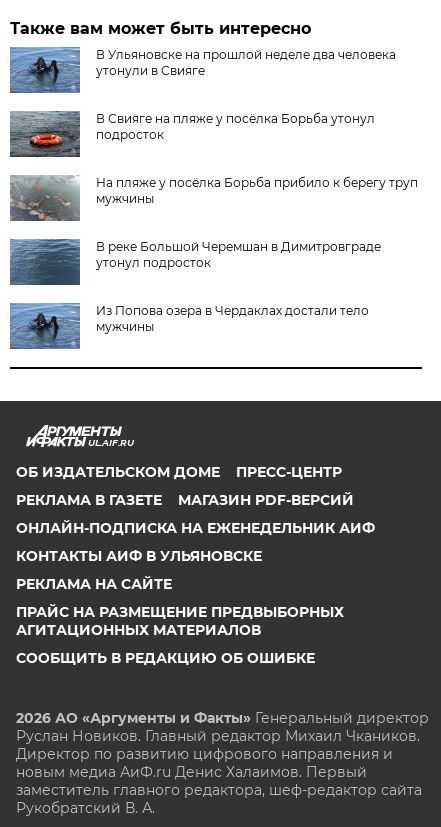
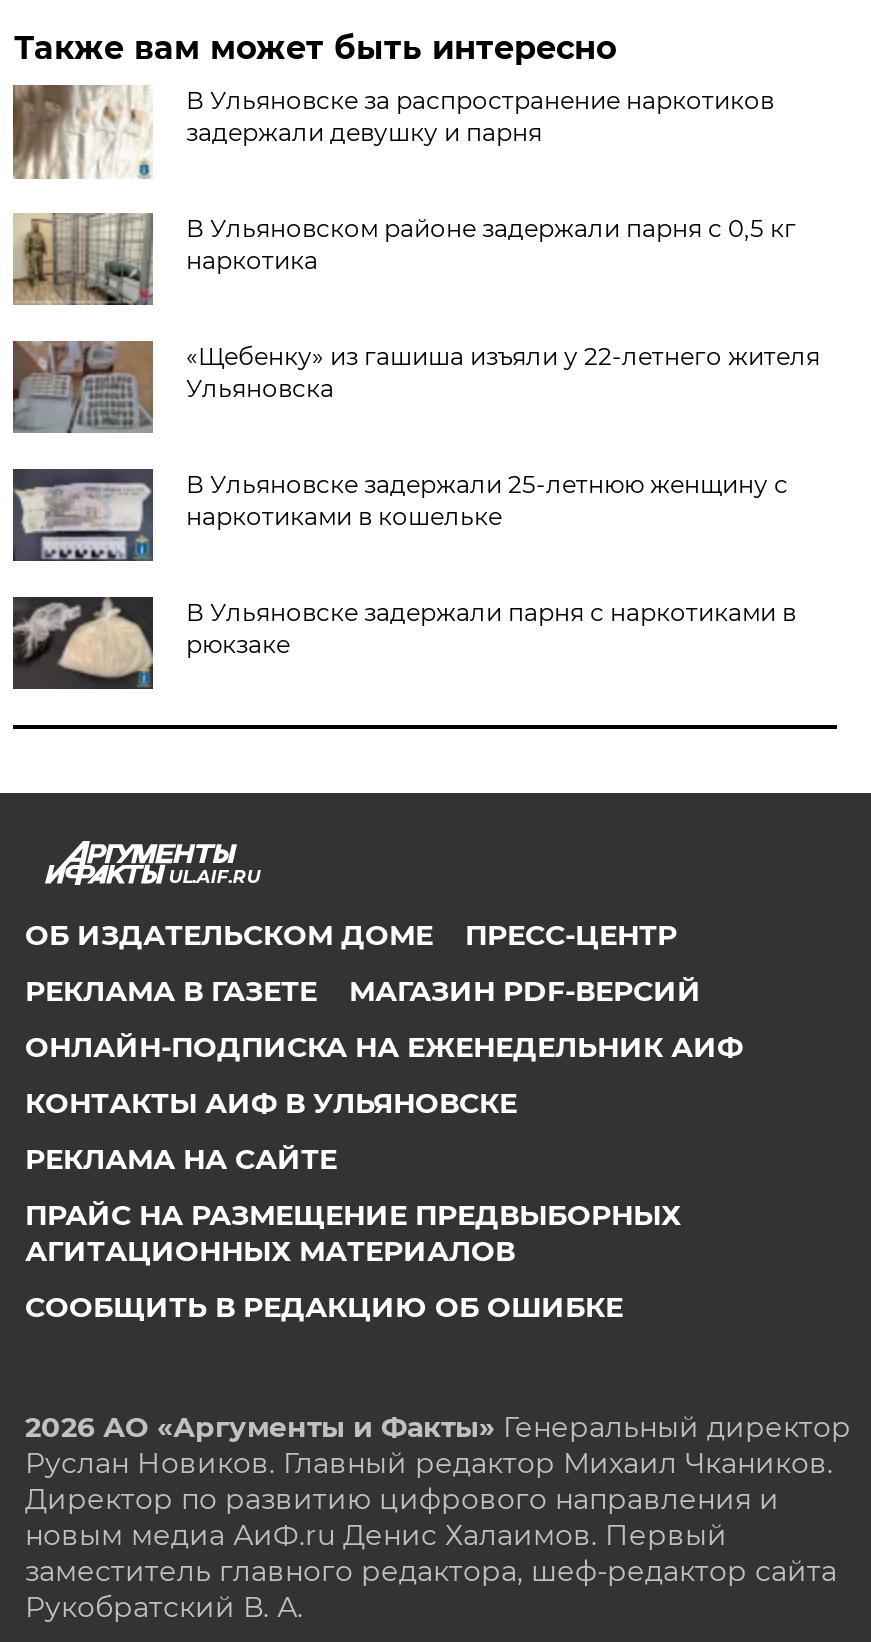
- [image]
- В Ульяновске на прошлой неделе два человека
- утонули в Свияге
+ [image]
+ В Ульяновске за распространение наркотиков
+ задержали девушку и парня

- [image]
- В Свияге на пляже у посёлка Борьба утонул
- подросток
+ [image]
+ В Ульяновском районе задержали парня с 0,5 кг
+ наркотика

- [image]
- На пляже у посёлка Борьба прибило к берегу труп
- мужчины
+ [image]
+ «Щебенку» из гашиша изъяли у 22-летнего жителя
+ Ульяновска

- [image]
- В реке Большой Черемшан в Димитровграде
- утонул подросток
+ [image]
+ В Ульяновске задержали 25-летнюю женщину с
+ наркотиками в кошельке

- [image]
- Из Попова озера в Чердаклах достали тело
- мужчины
+ [image]
+ В Ульяновске задержали парня с наркотиками в
+ рюкзаке
